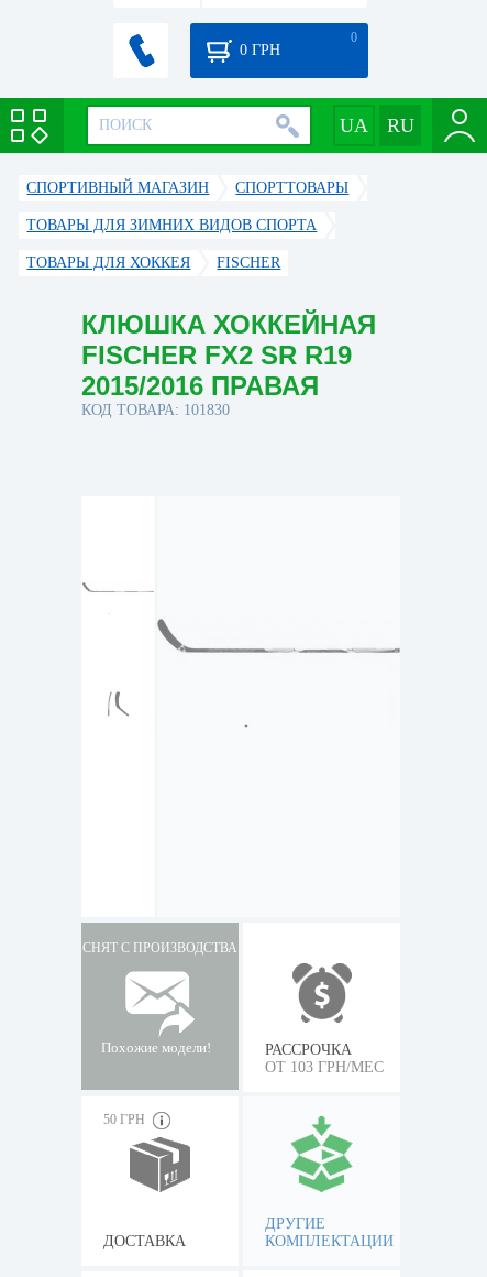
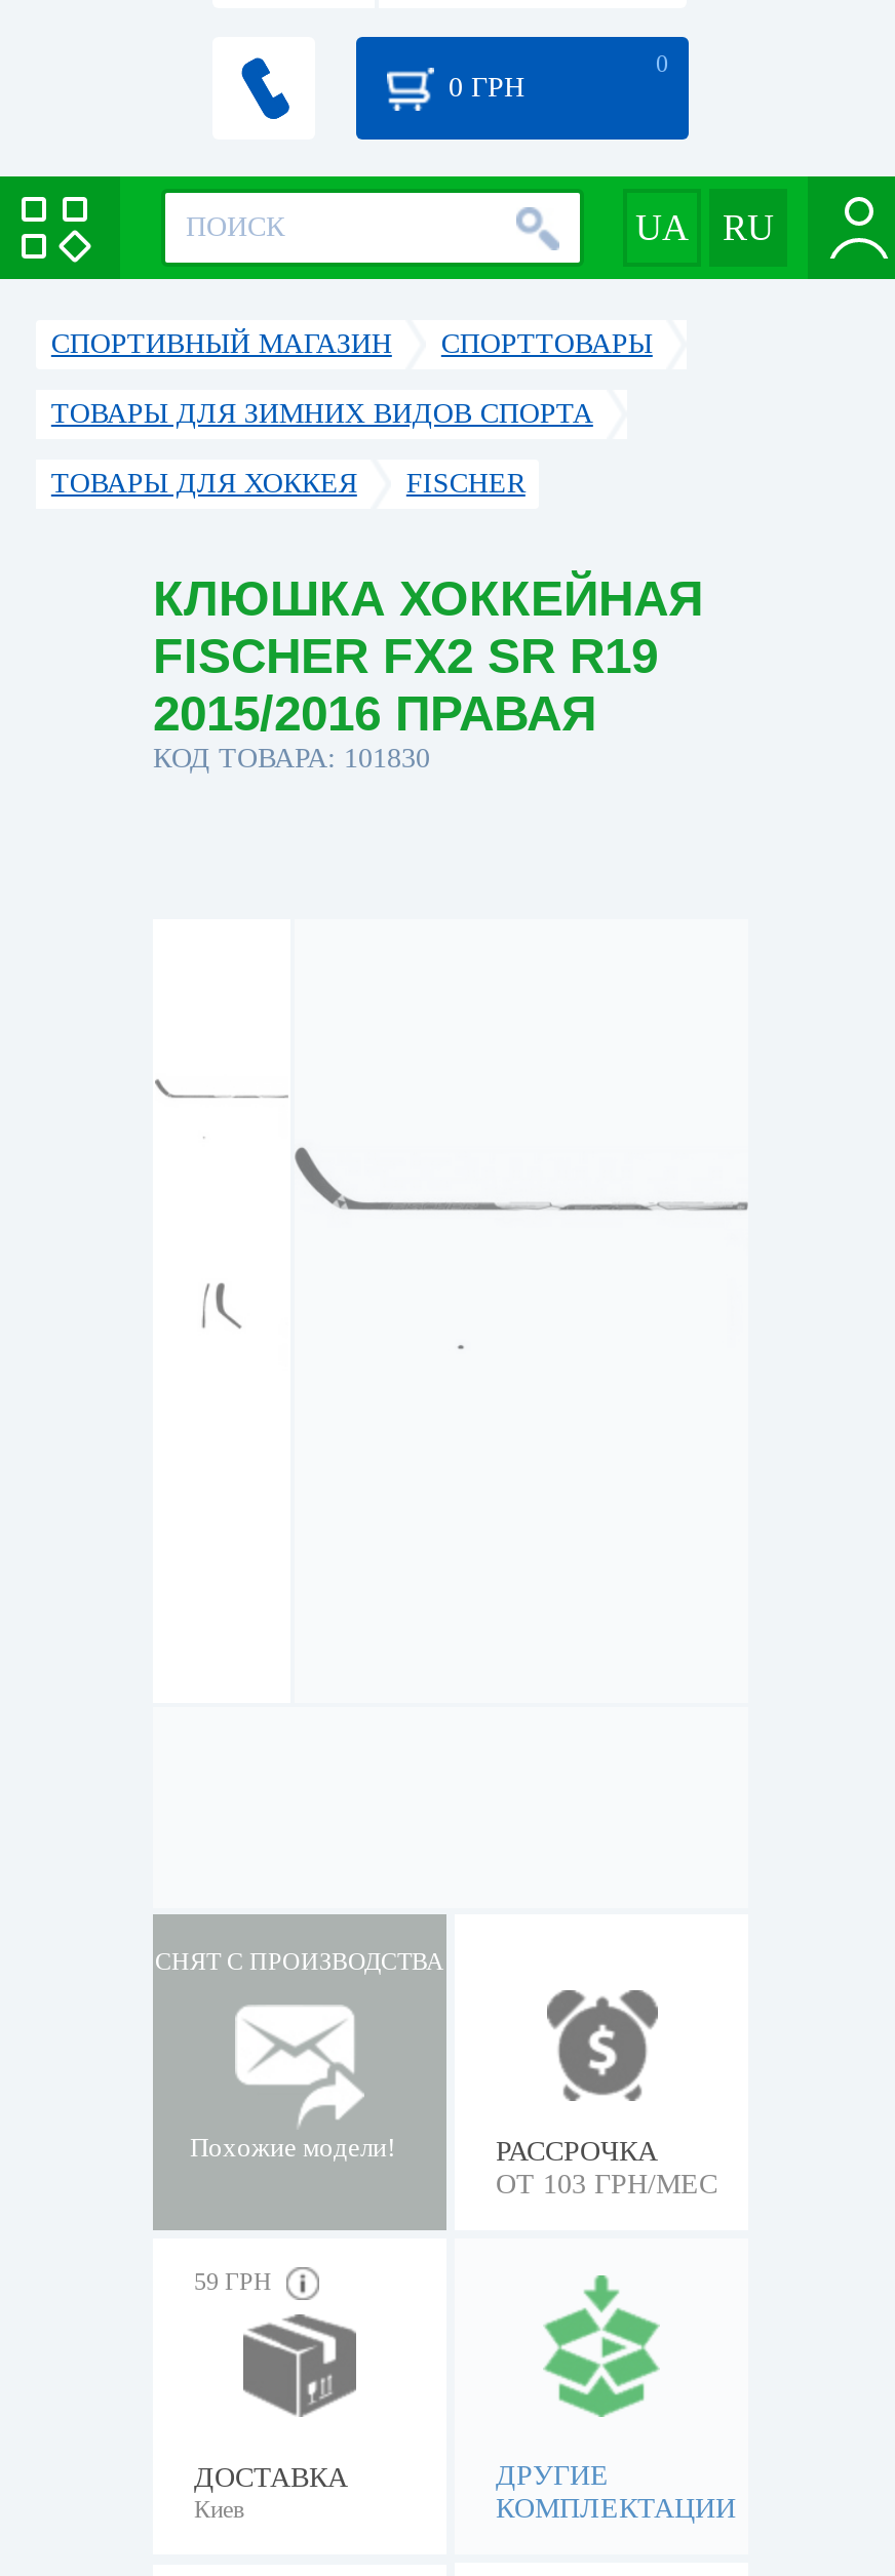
- 50 ГРН
+ 59 ГРН

+ Киев
